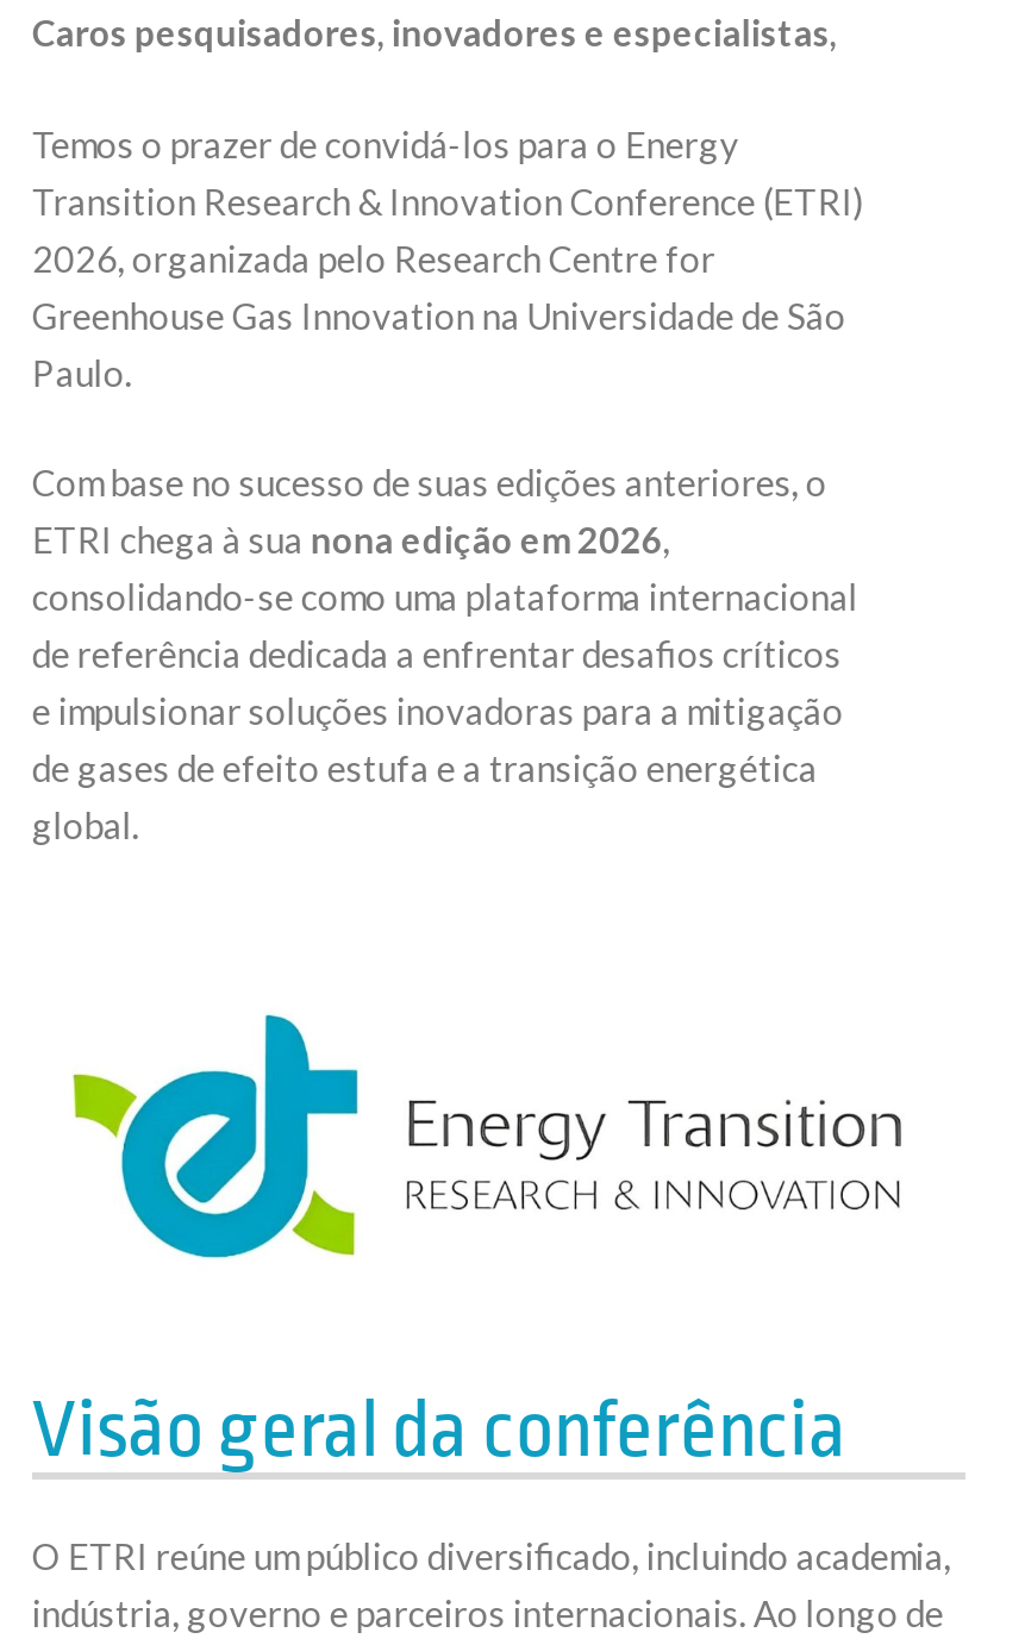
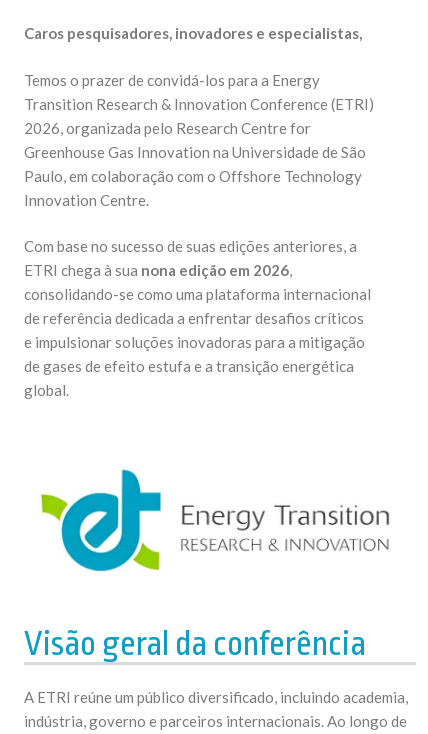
- Temos o prazer de convidá-los para o Energy
+ Temos o prazer de convidá-los para a Energy

- Paulo.
+ Paulo, em colaboração com o Offshore Technology
+ Innovation Centre.

- Com base no sucesso de suas edições anteriores, o
+ Com base no sucesso de suas edições anteriores, a

- O ETRI reúne um público diversificado, incluindo academia,
+ A ETRI reúne um público diversificado, incluindo academia,
